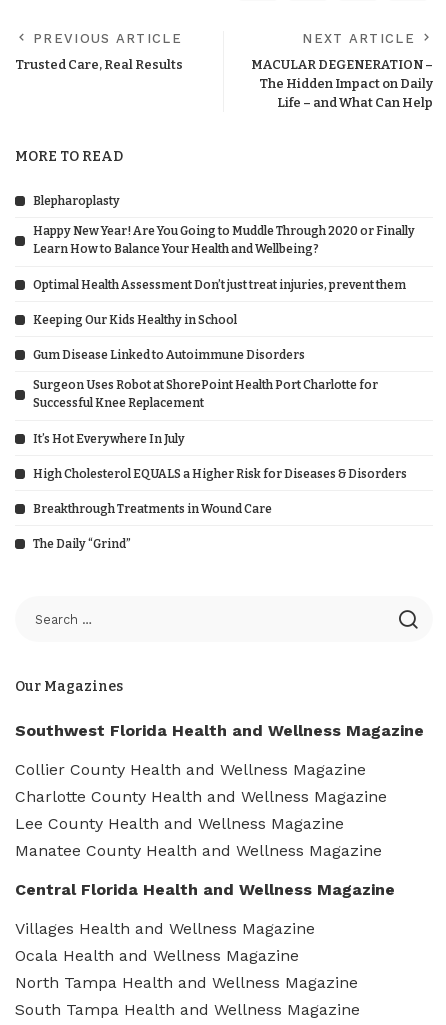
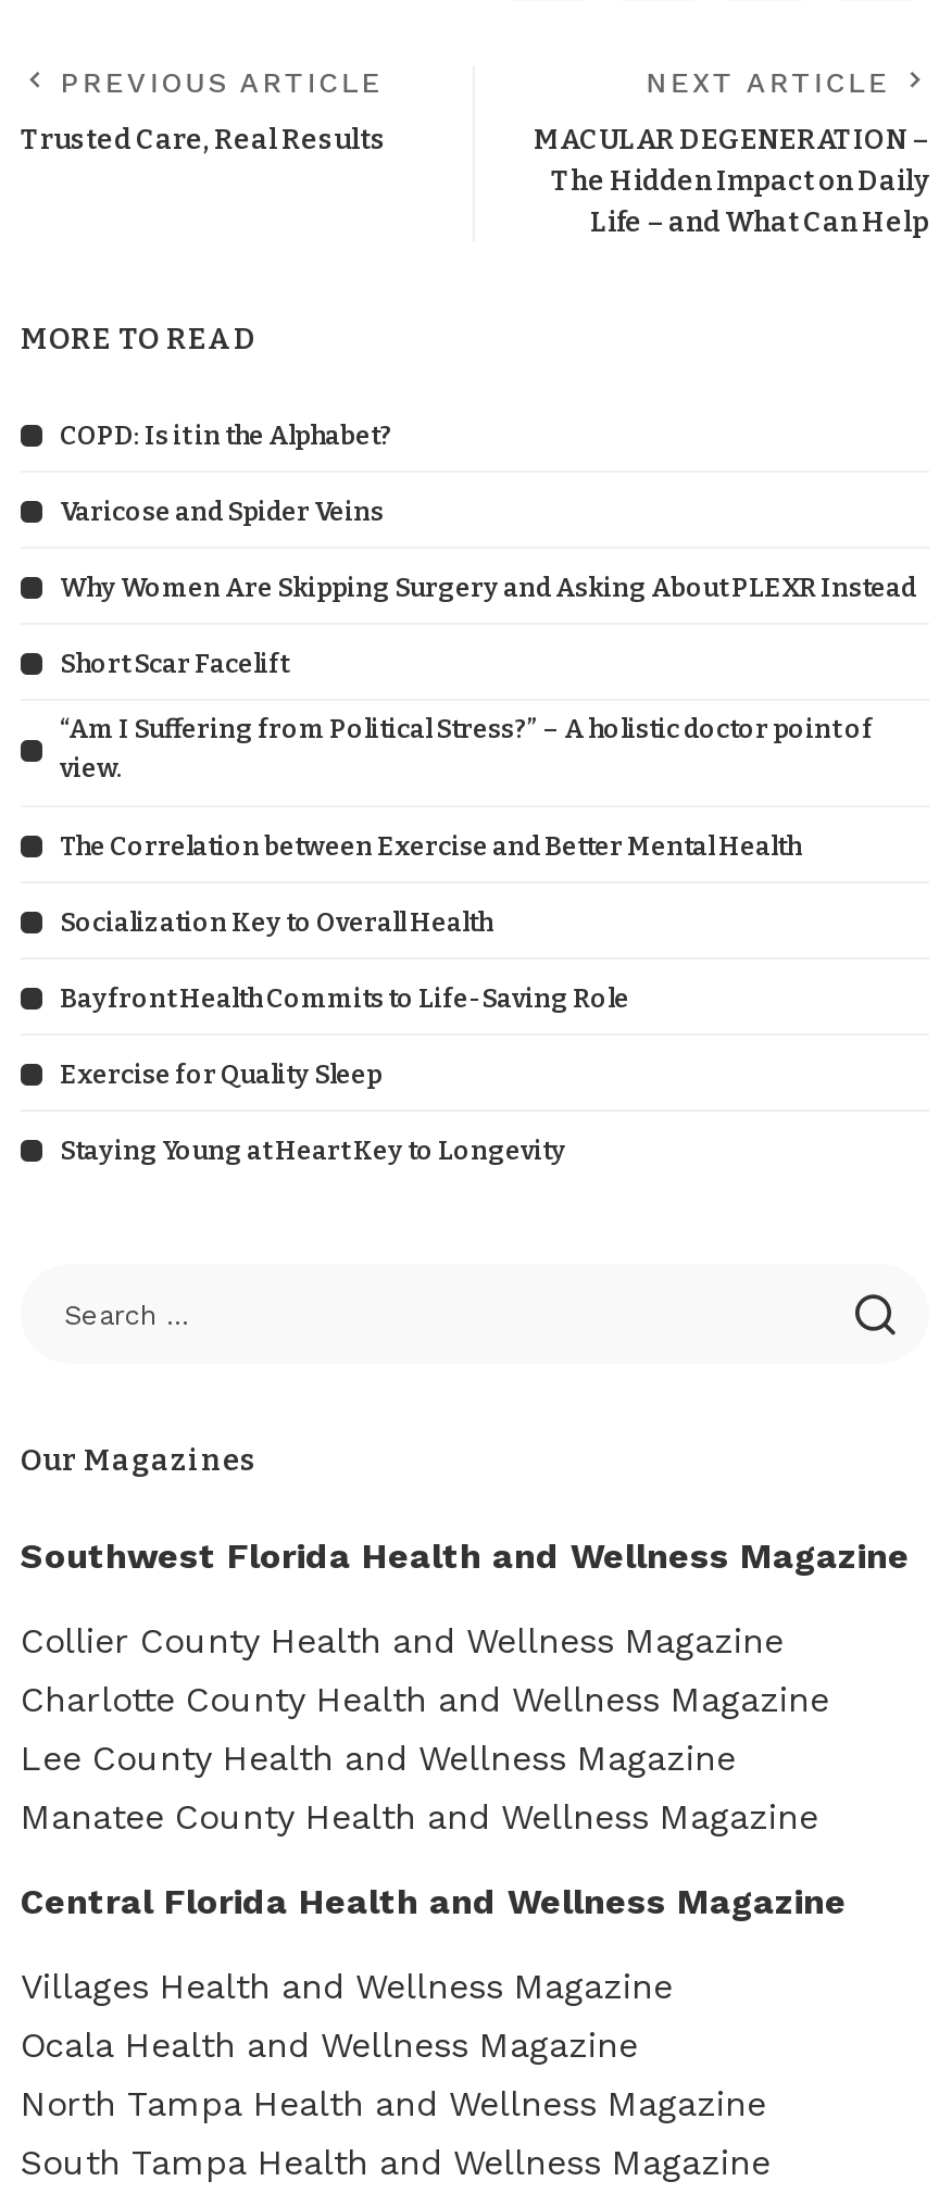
- Blepharoplasty
+ COPD: Is it in the Alphabet?

- Happy New Year! Are You Going to Muddle Through 2020 or Finally
- Learn How to Balance Your Health and Wellbeing?
+ Varicose and Spider Veins

- Optimal Health Assessment Don’t just treat injuries, prevent them
+ Why Women Are Skipping Surgery and Asking About PLEXR Instead

- Keeping Our Kids Healthy in School
+ Short Scar Facelift

- Gum Disease Linked to Autoimmune Disorders
+ “Am I Suffering from Political Stress?” – A holistic doctor point of
+ view.

- Surgeon Uses Robot at ShorePoint Health Port Charlotte for
- Successful Knee Replacement
+ The Correlation between Exercise and Better Mental Health

- It’s Hot Everywhere In July
+ Socialization Key to Overall Health

- High Cholesterol EQUALS a Higher Risk for Diseases & Disorders
+ Bayfront Health Commits to Life-Saving Role

- Breakthrough Treatments in Wound Care
+ Exercise for Quality Sleep

- The Daily “Grind”
+ Staying Young at Heart Key to Longevity
